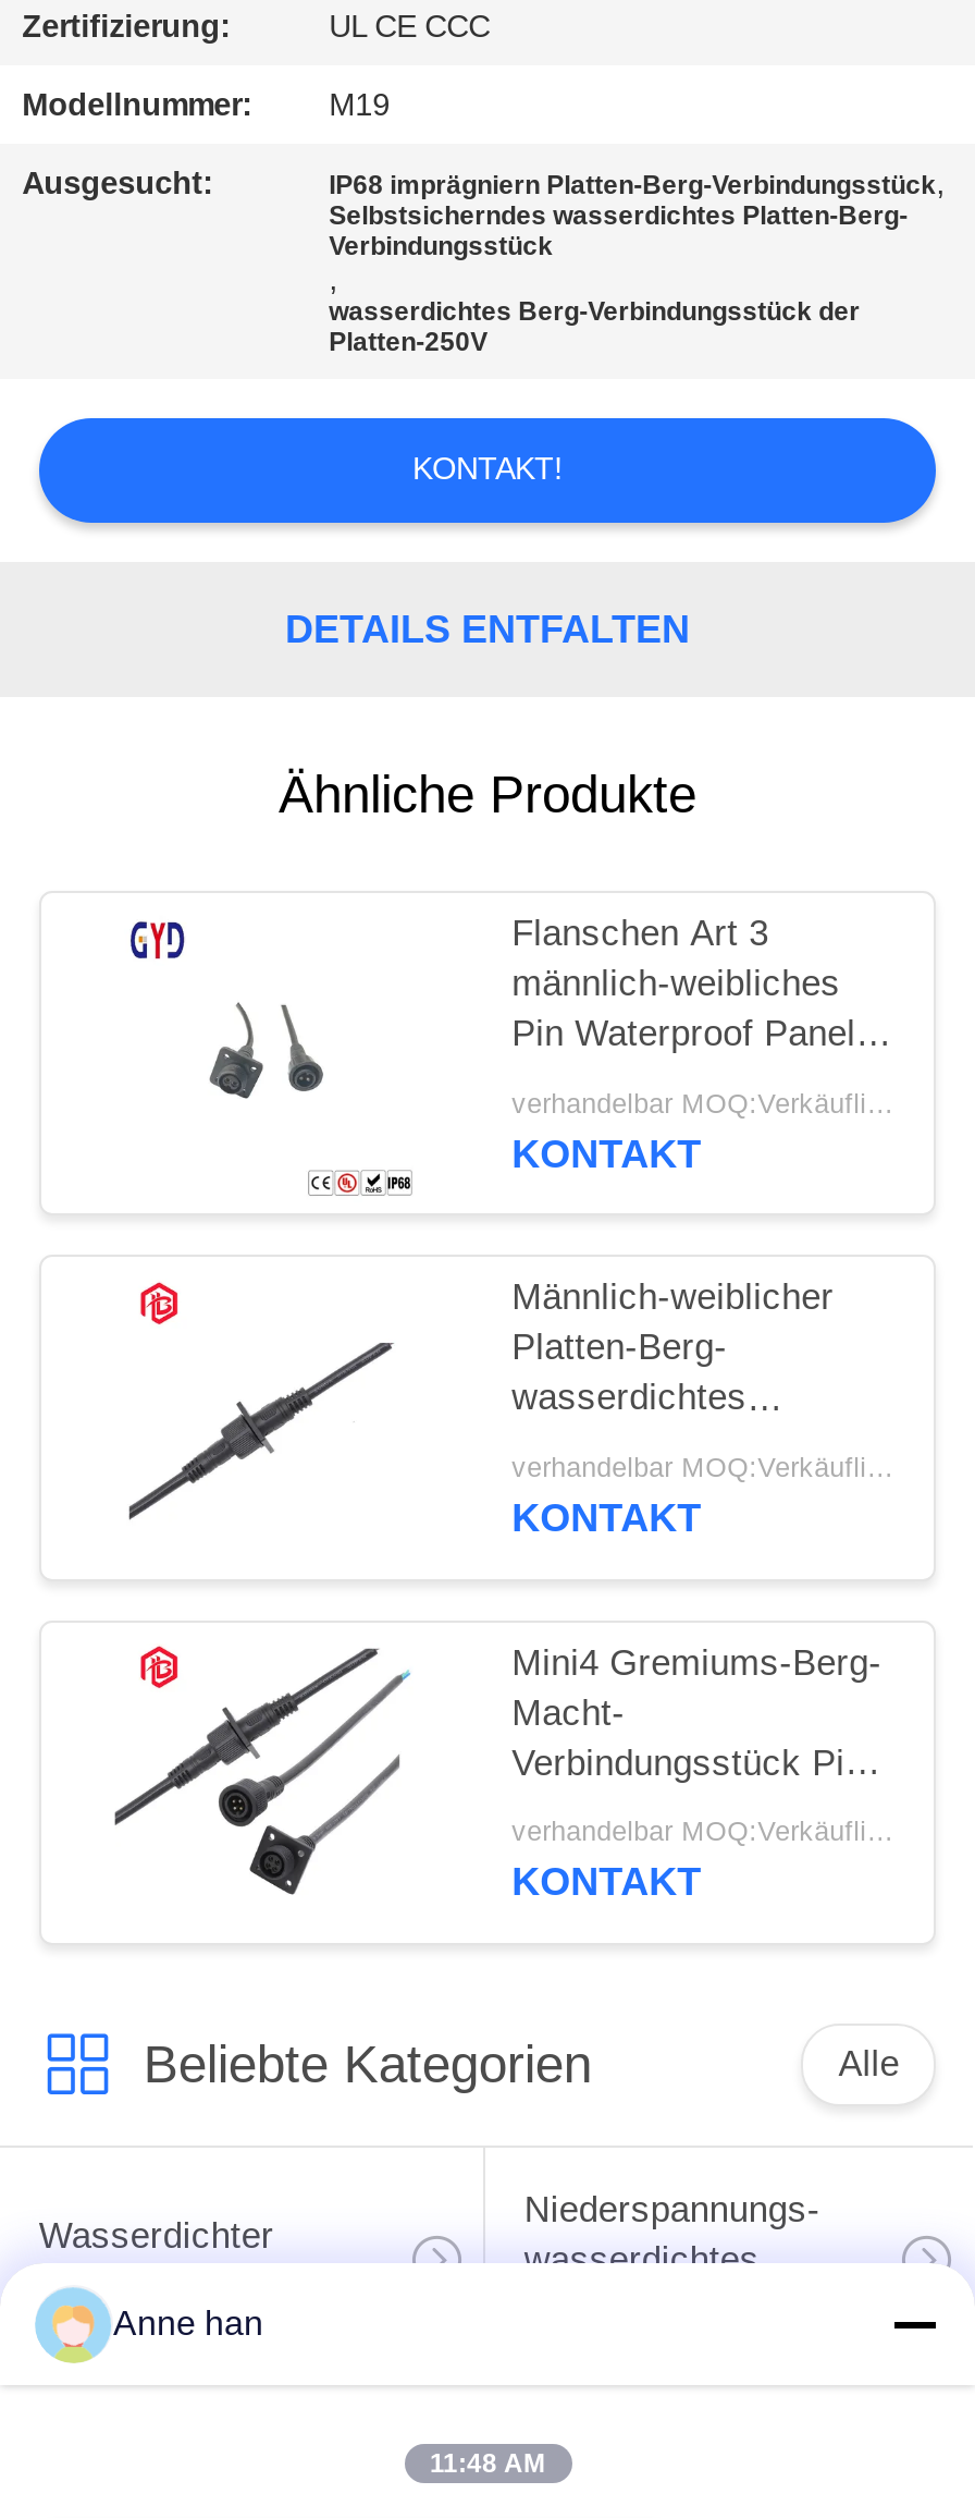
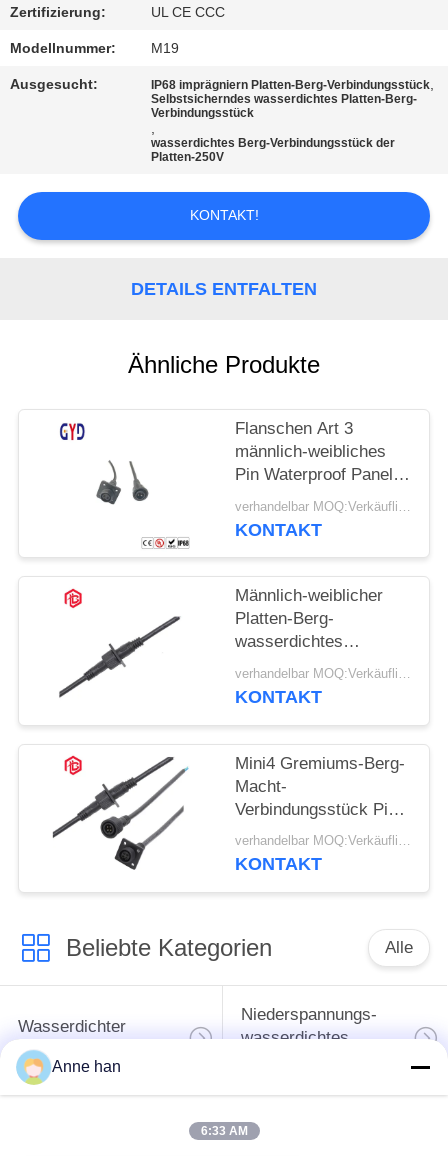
- 11:48 AM
+ 6:33 AM
